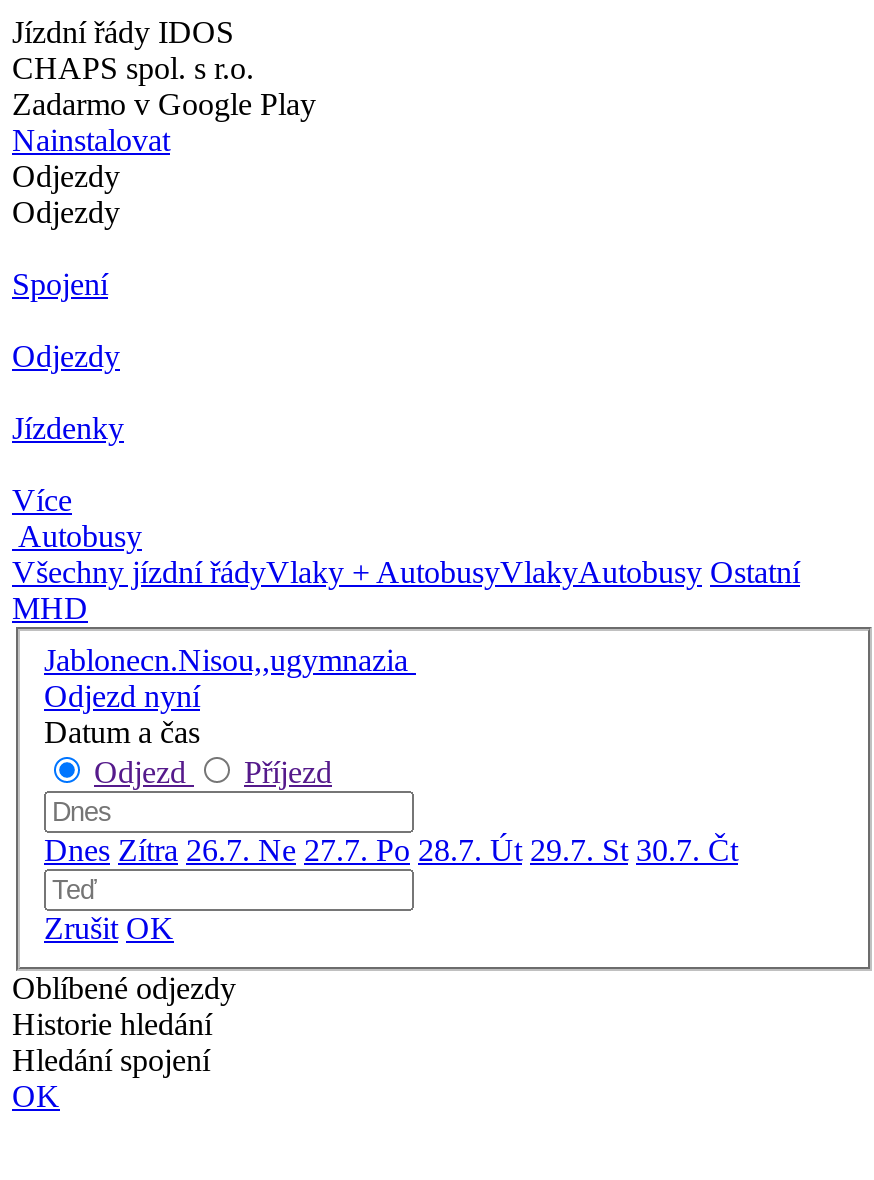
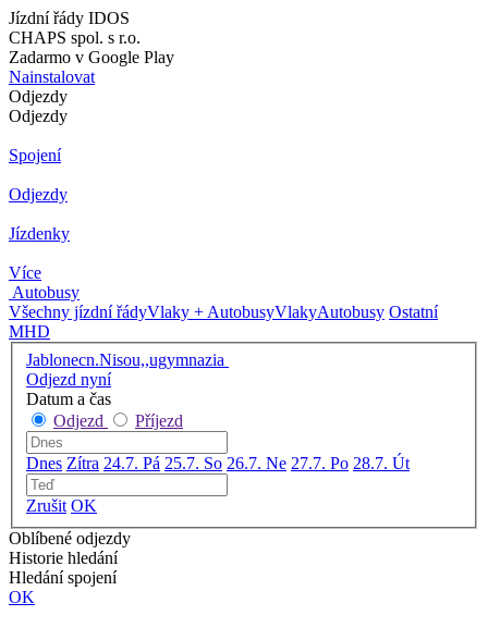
- Dnes Zítra 26.7. Ne 27.7. Po 28.7. Út 29.7. St 30.7. Čt
+ Dnes Zítra 24.7. Pá 25.7. So 26.7. Ne 27.7. Po 28.7. Út
